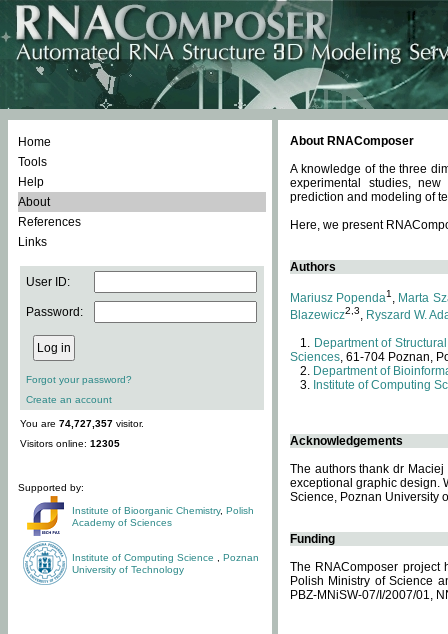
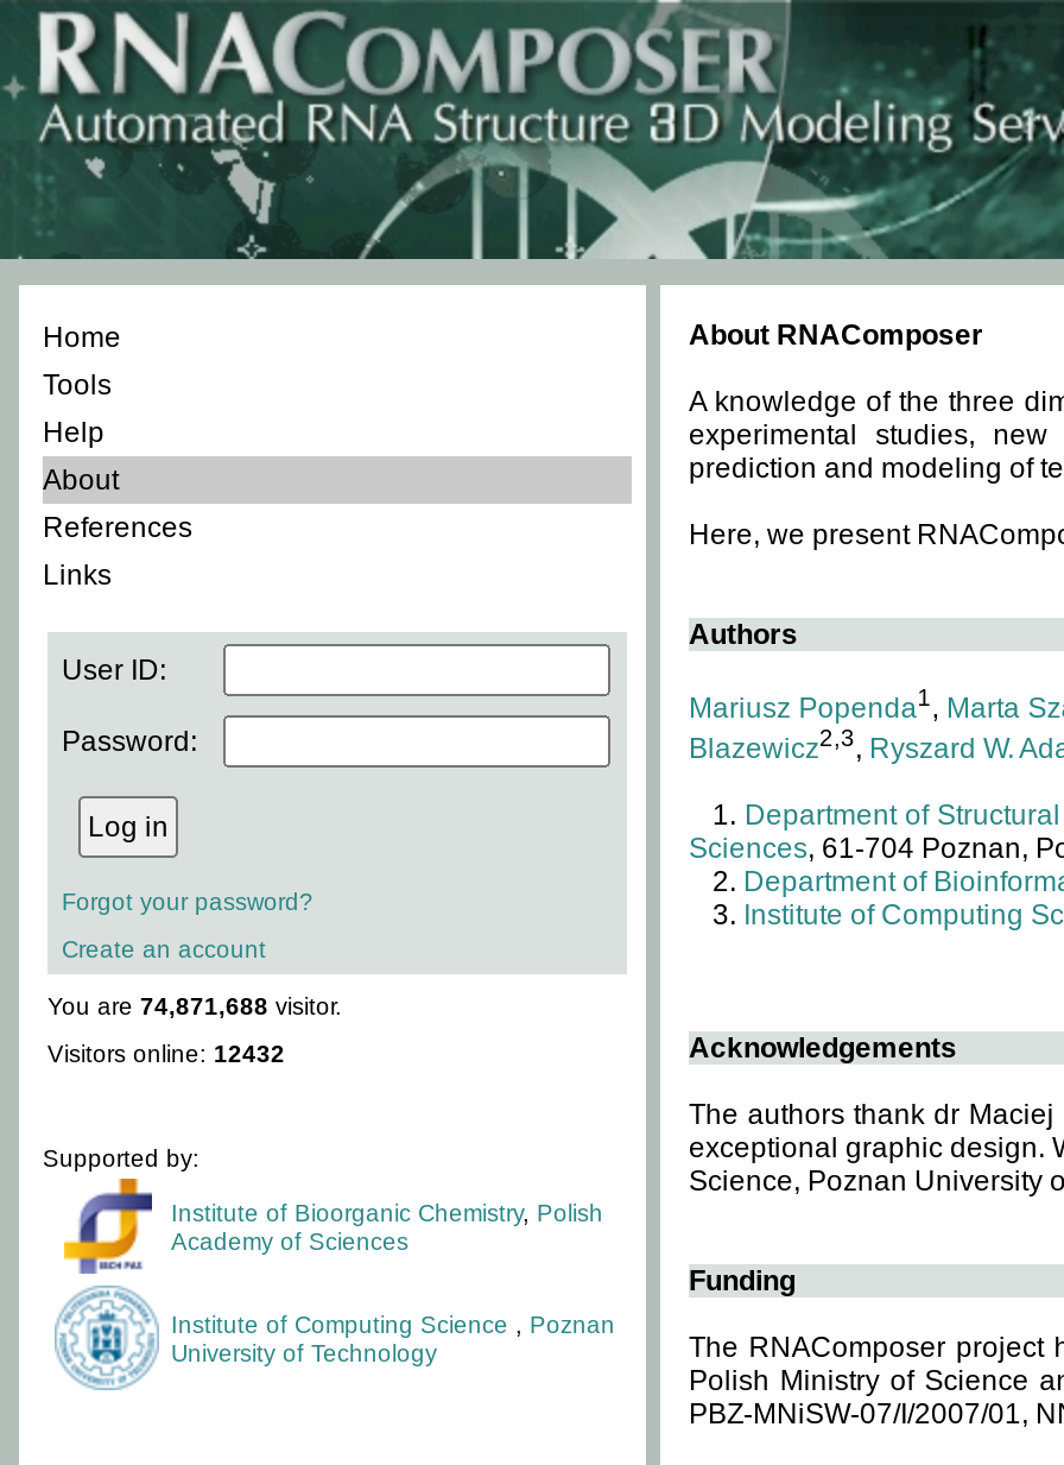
- You are 74,727,357 visitor.
+ You are 74,871,688 visitor.

- Visitors online: 12305
+ Visitors online: 12432
